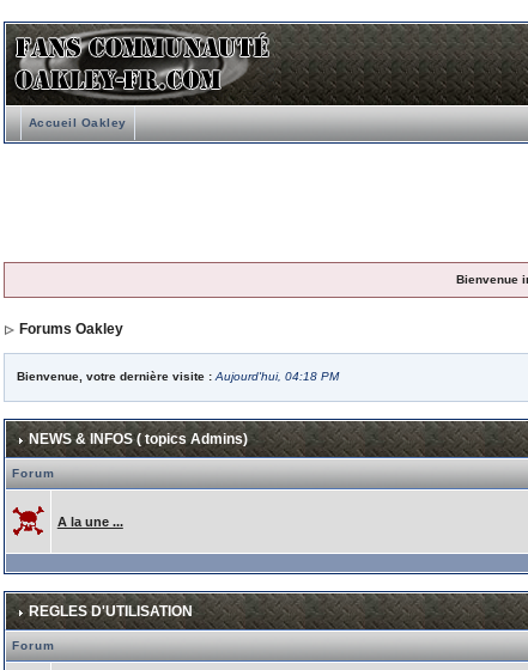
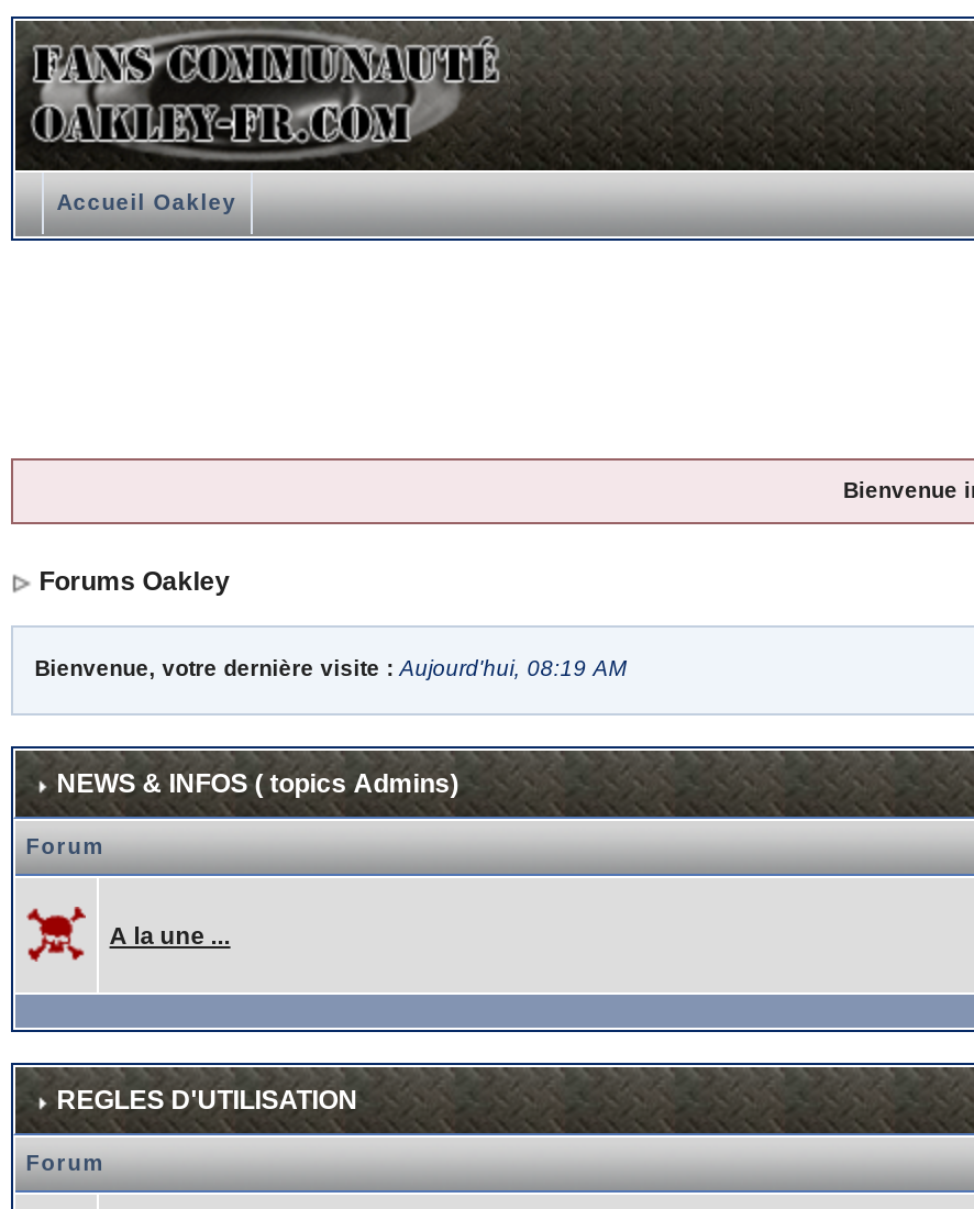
- Bienvenue, votre dernière visite : Aujourd'hui, 04:18 PM
+ Bienvenue, votre dernière visite : Aujourd'hui, 08:19 AM
